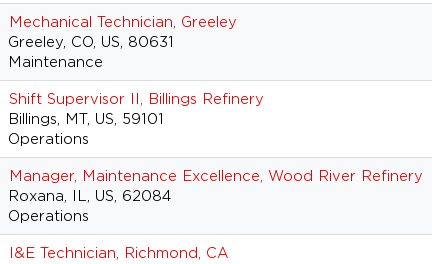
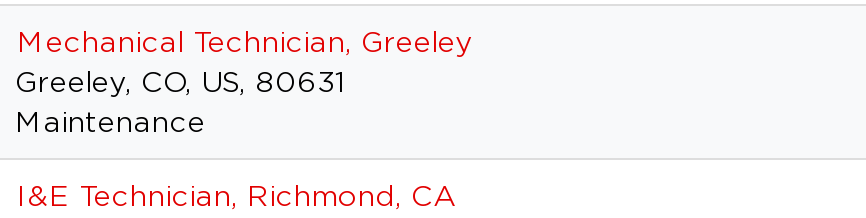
- Shift Supervisor II, Billings Refinery
- Billings, MT, US, 59101
- Operations
- Manager, Maintenance Excellence, Wood River Refinery
- Roxana, IL, US, 62084
- Operations
